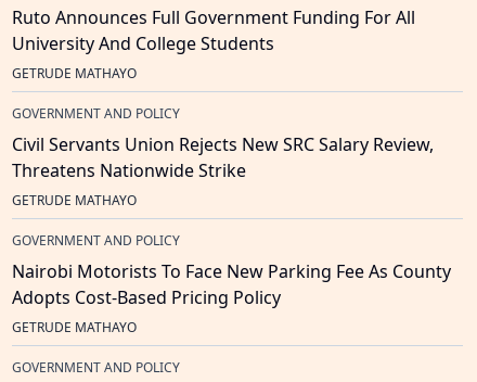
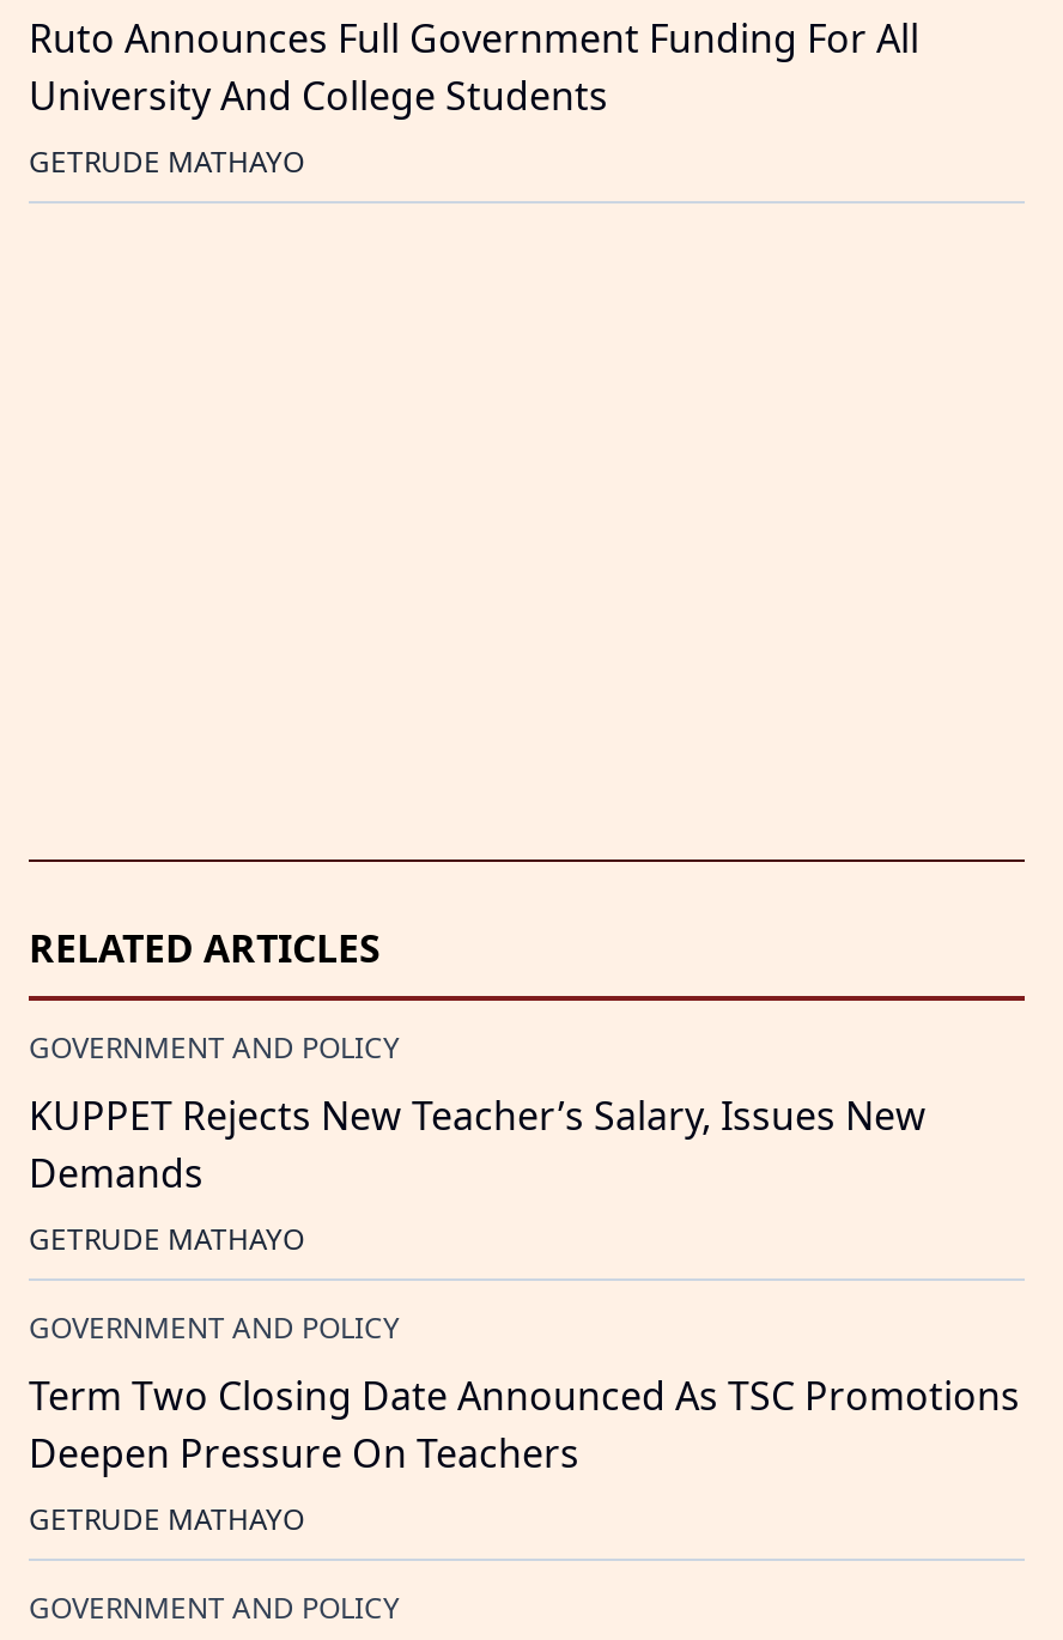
+ RELATED ARTICLES

- Civil Servants Union Rejects New SRC Salary Review,
- Threatens Nationwide Strike
+ KUPPET Rejects New Teacher’s Salary, Issues New
+ Demands

- Nairobi Motorists To Face New Parking Fee As County
- Adopts Cost-Based Pricing Policy
+ Term Two Closing Date Announced As TSC Promotions
+ Deepen Pressure On Teachers
